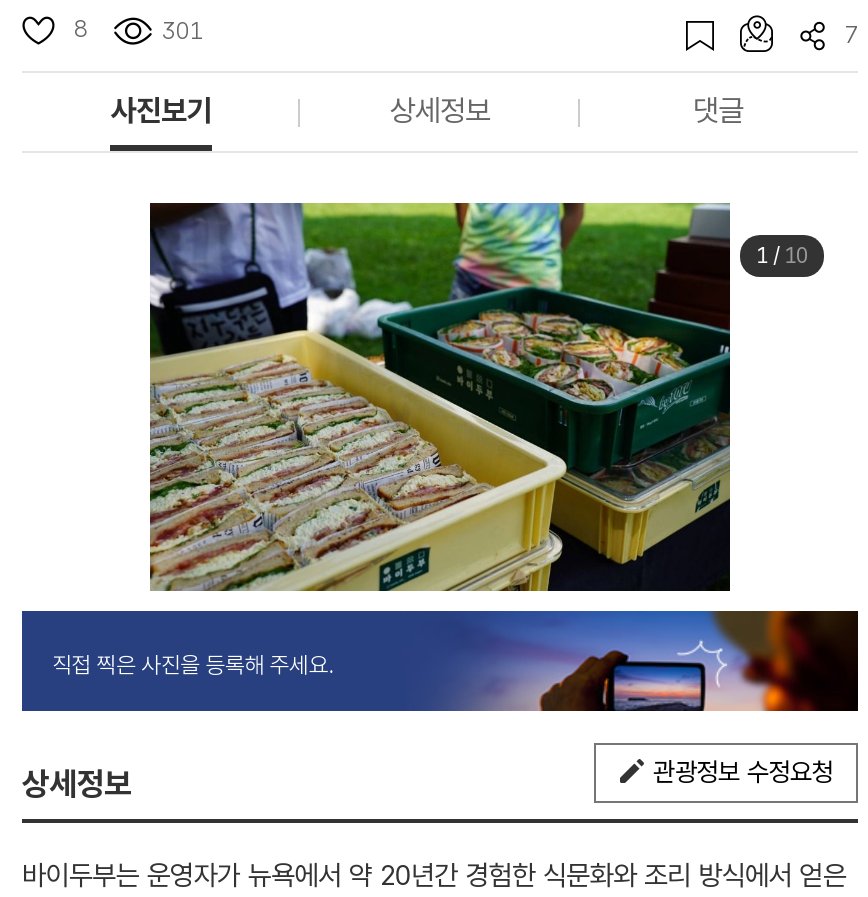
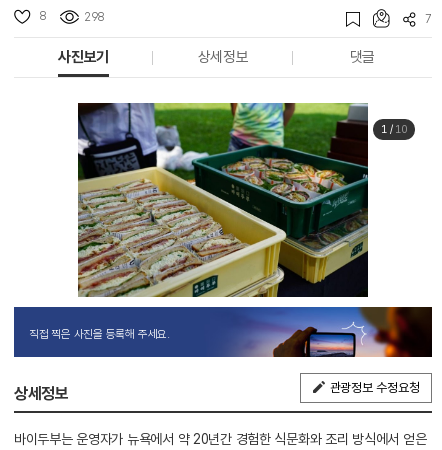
- 301
+ 298
